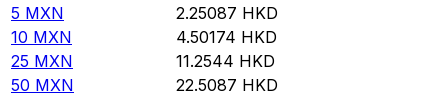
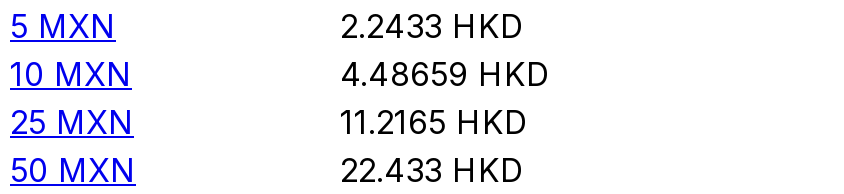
- 2.25087 HKD
+ 2.2433 HKD

- 4.50174 HKD
+ 4.48659 HKD

- 11.2544 HKD
+ 11.2165 HKD

- 22.5087 HKD
+ 22.433 HKD
